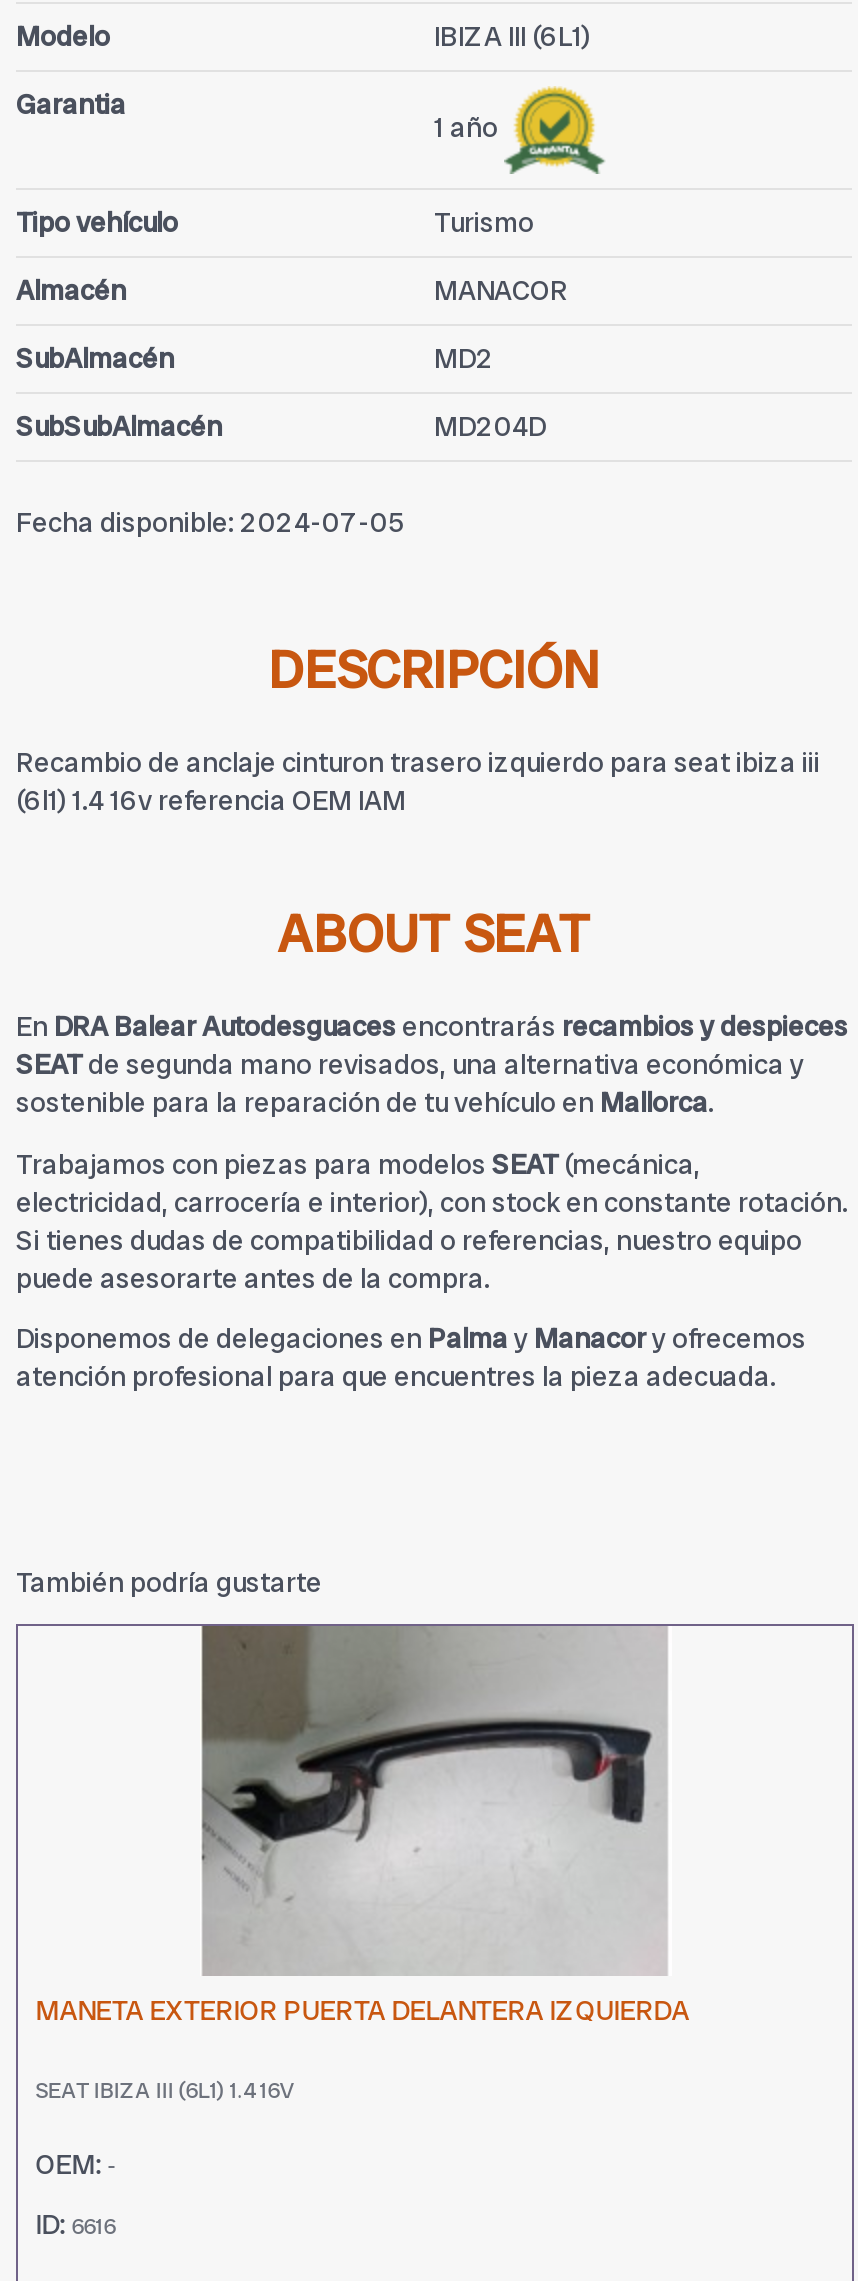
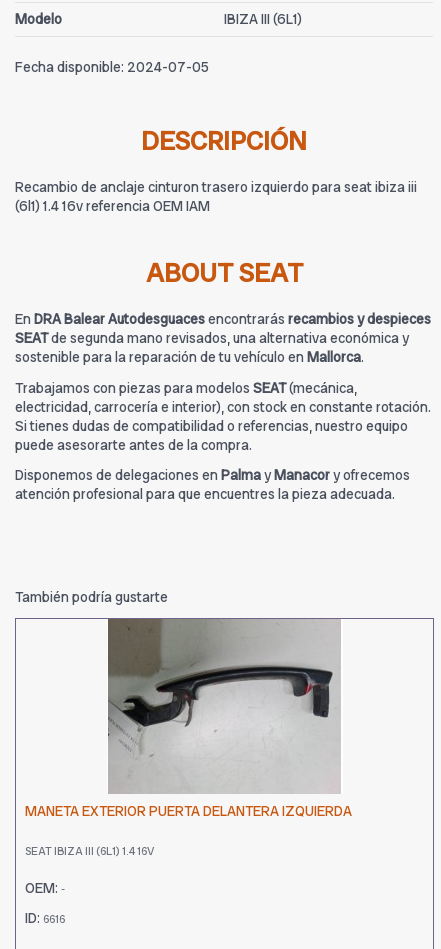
- [image]
- Garantia
- 1 año
- Tipo vehículo
- Turismo
- Almacén
- MANACOR
- SubAlmacén
- MD2
- SubSubAlmacén
- MD204D
